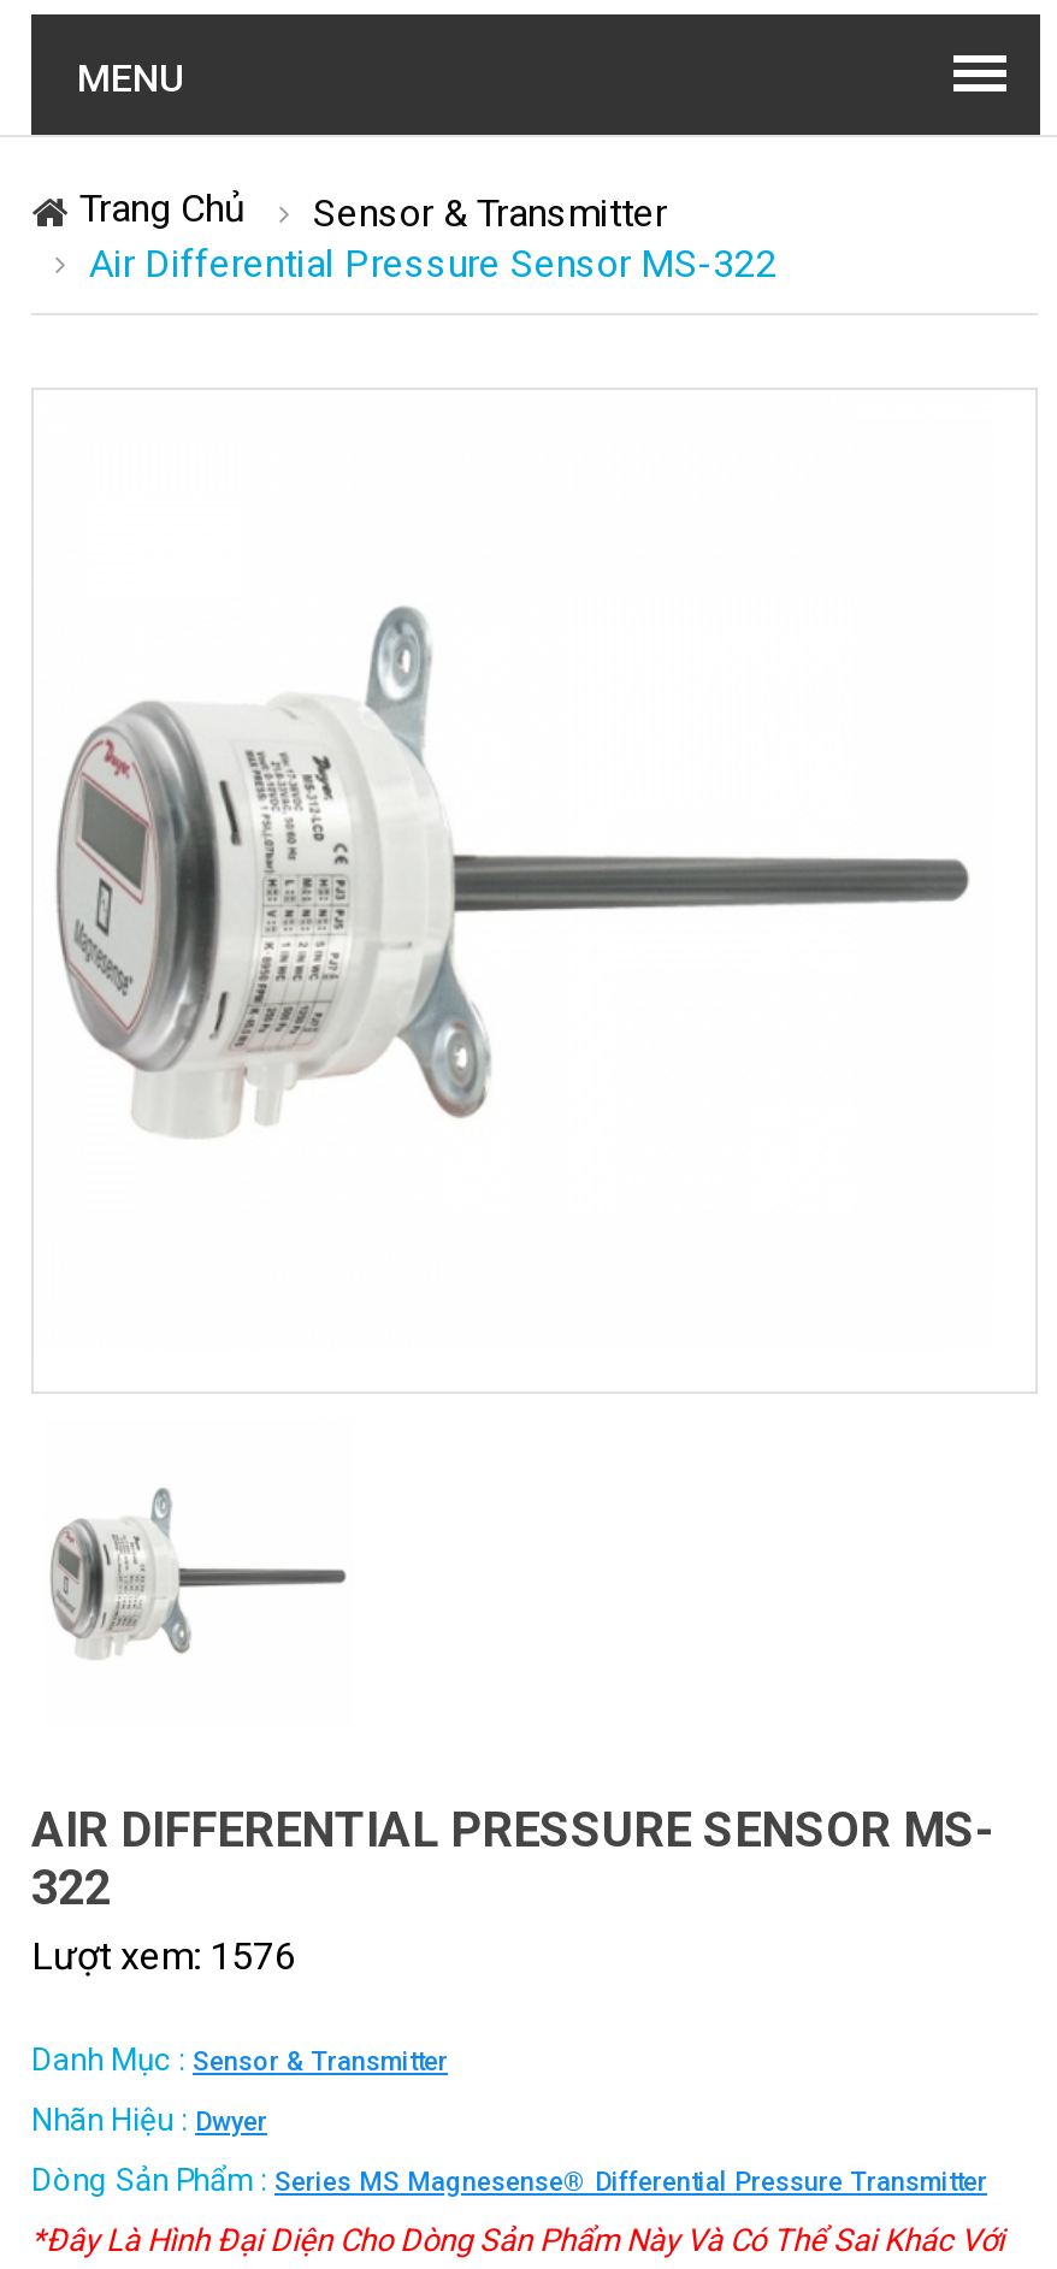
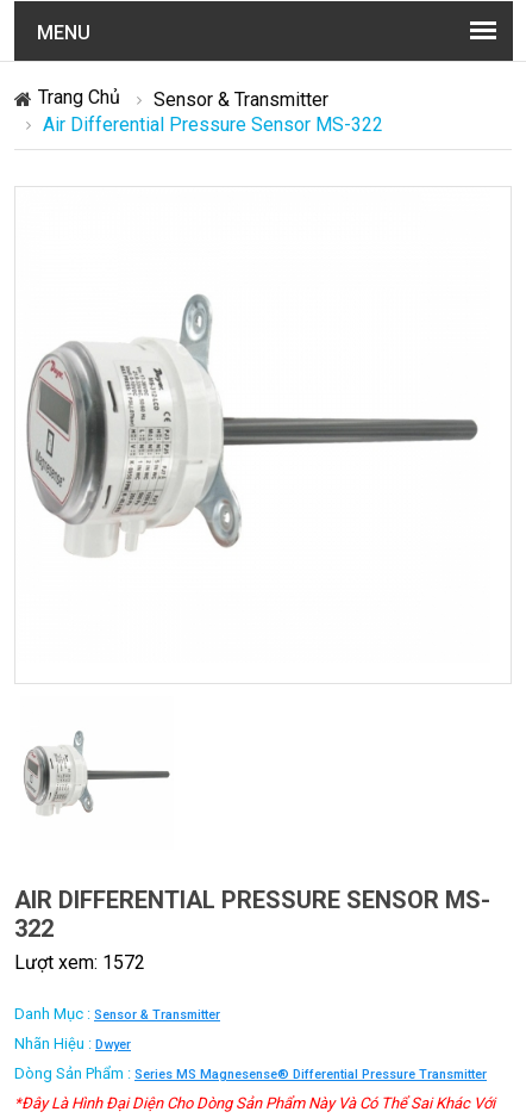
- Lượt xem: 1576
+ Lượt xem: 1572
